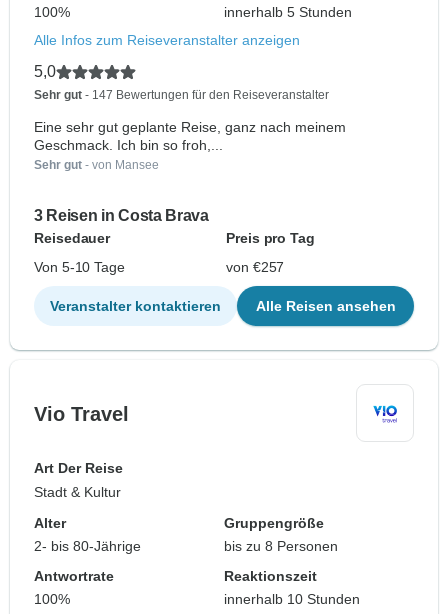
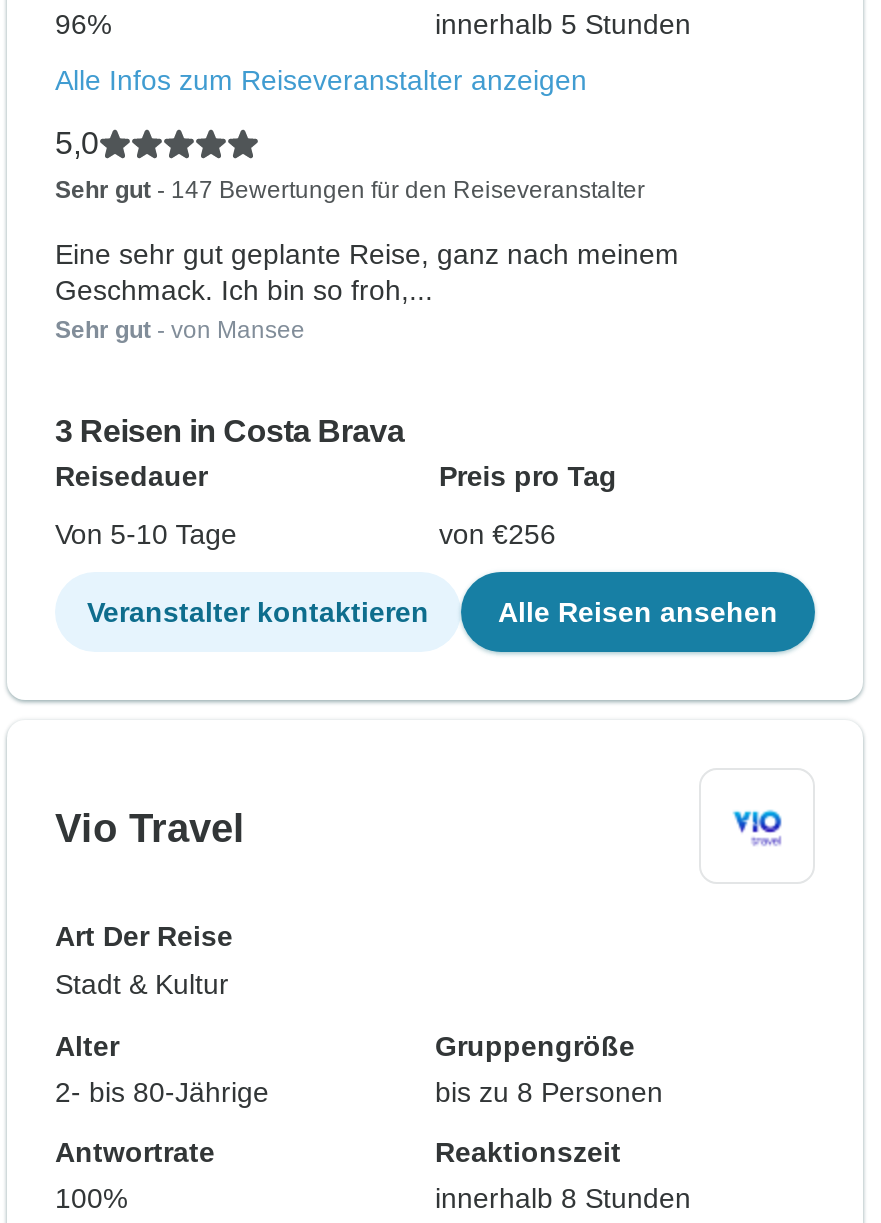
- 100%
+ 96%

- von €257
+ von €256

- innerhalb 10 Stunden
+ innerhalb 8 Stunden
